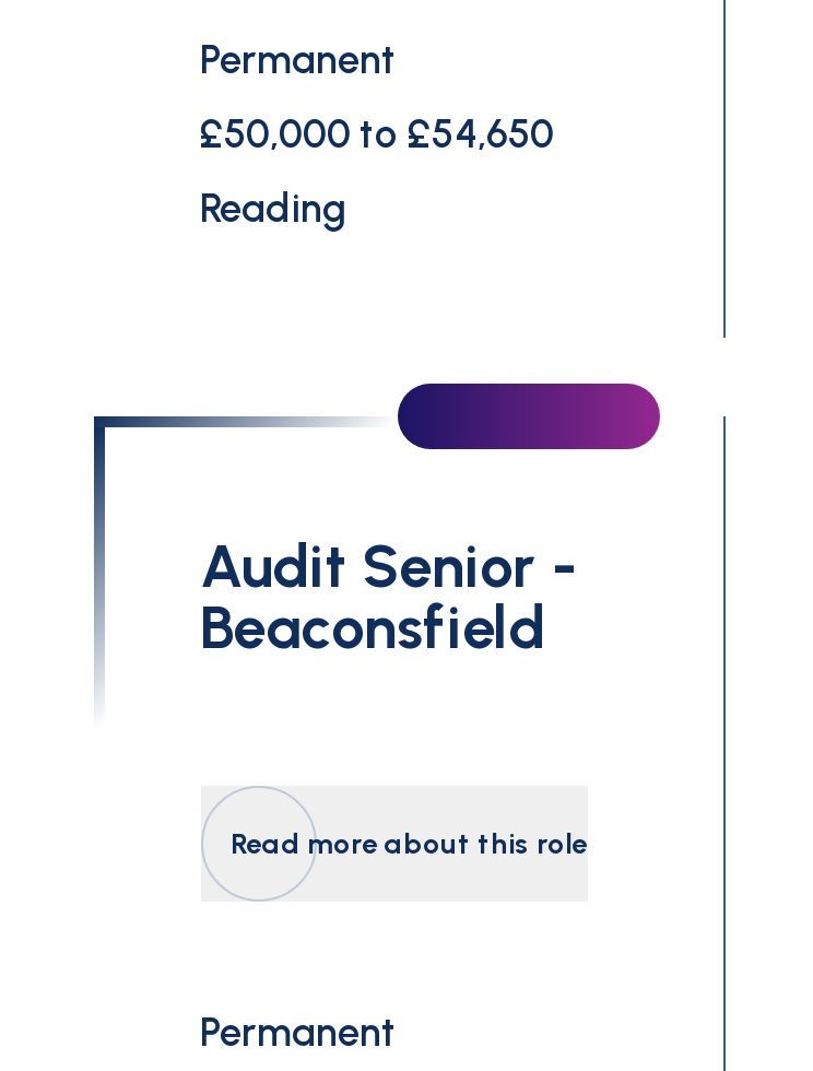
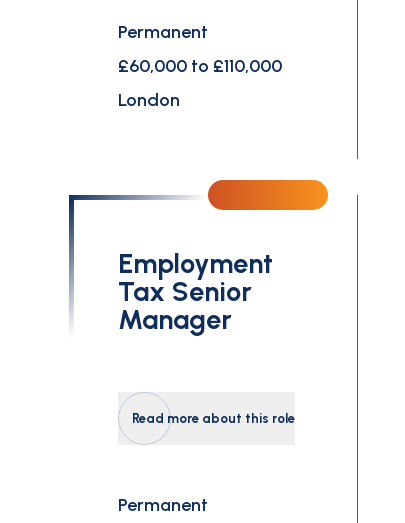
- £50,000 to £54,650
+ £60,000 to £110,000

- Reading
+ London

- [image]
- Audit Senior -
- Beaconsfield
+ [image]
+ Employment
+ Tax Senior
+ Manager
